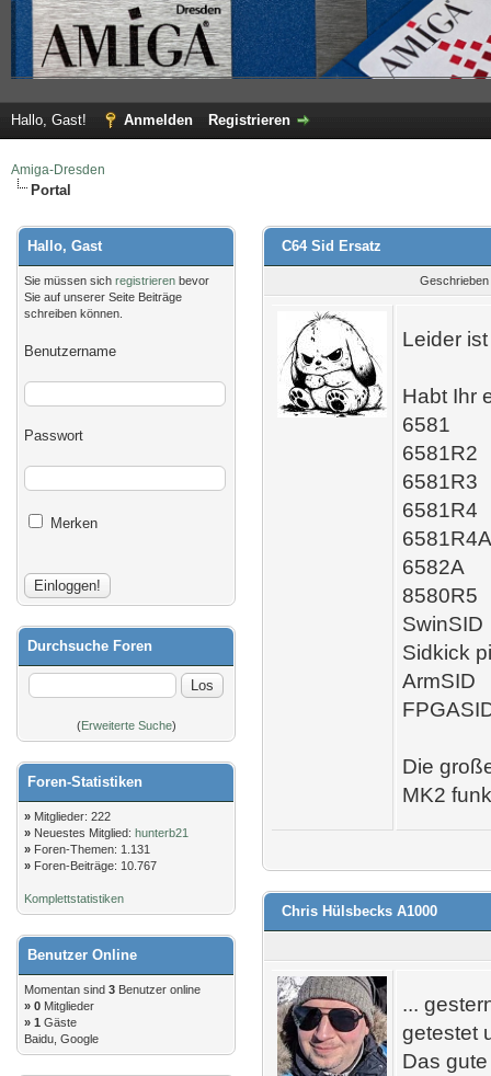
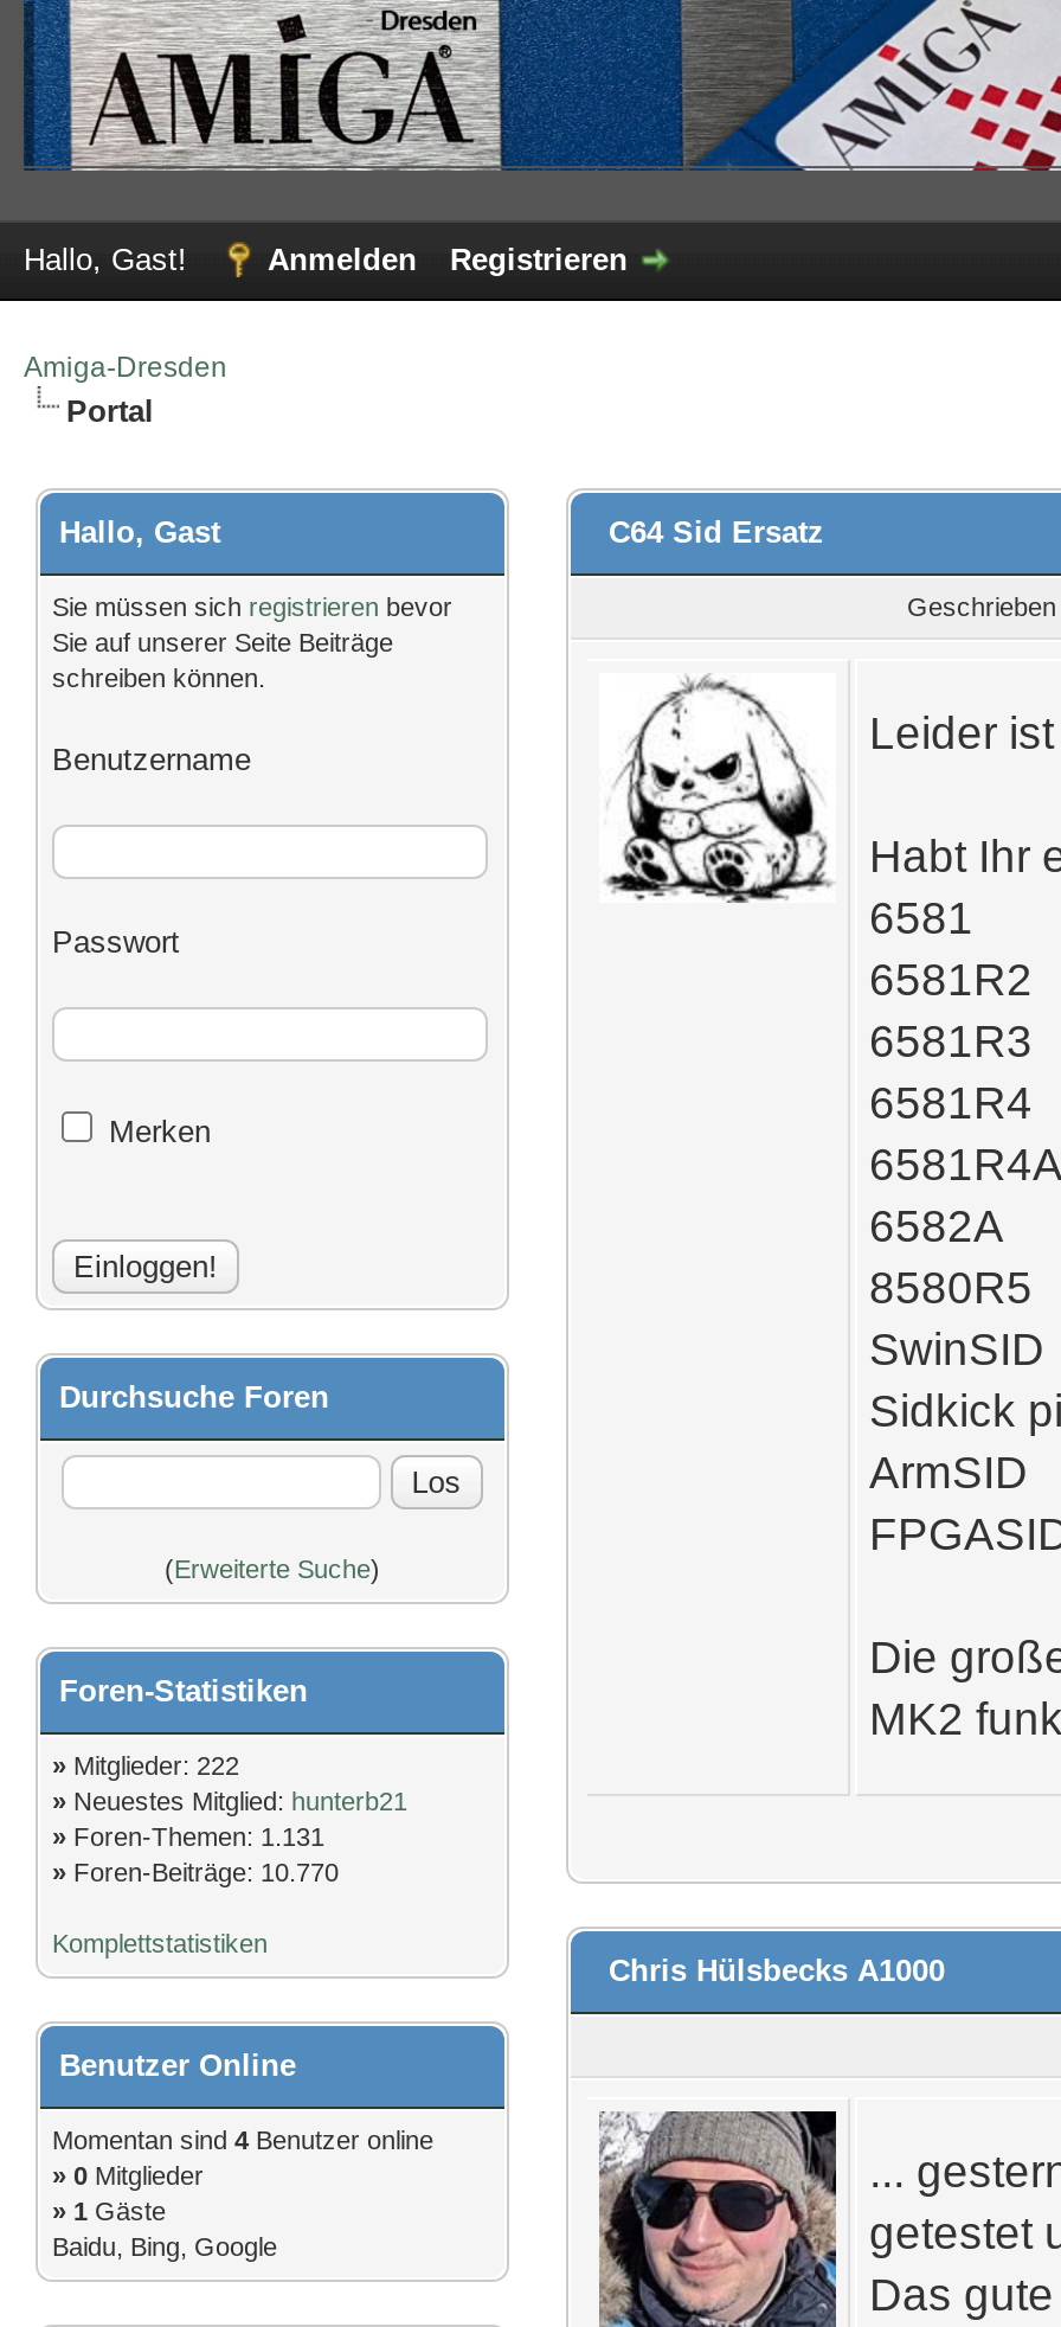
- » Foren-Beiträge: 10.767
+ » Foren-Beiträge: 10.770

- Momentan sind 3 Benutzer online
+ Momentan sind 4 Benutzer online

- Baidu, Google
+ Baidu, Bing, Google
